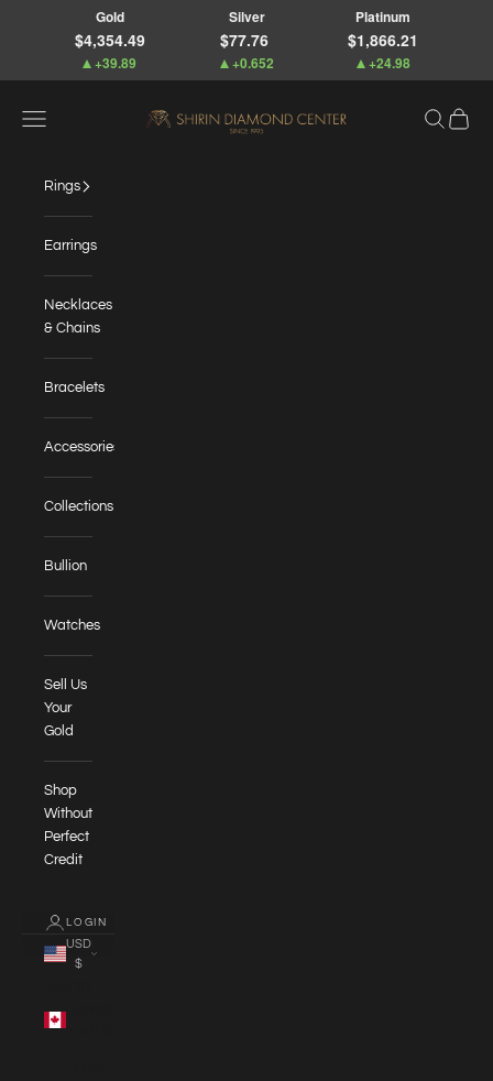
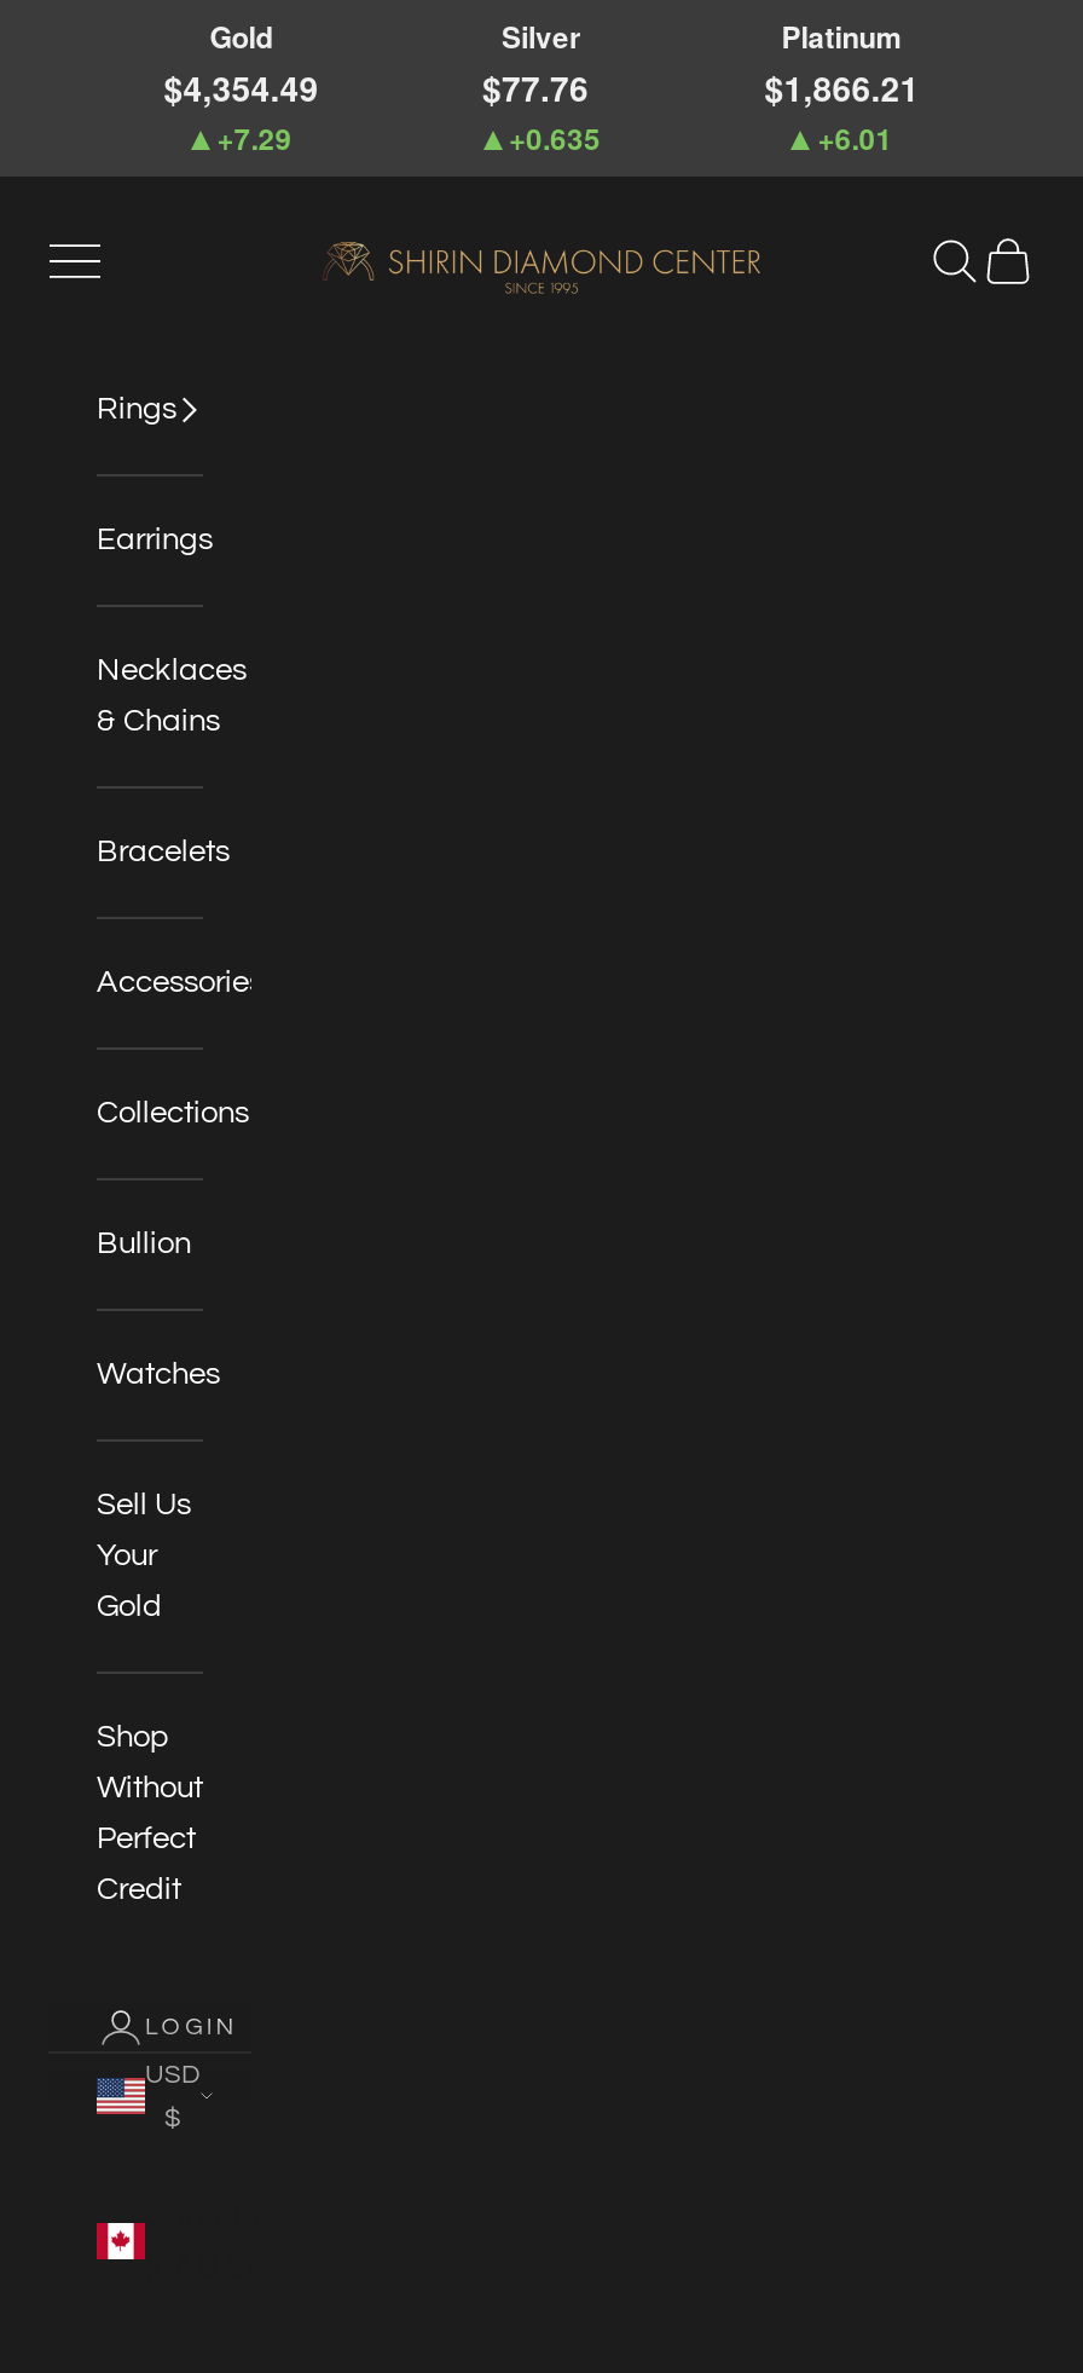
- +39.89
+ +7.29

- +0.652
+ +0.635

- +24.98
+ +6.01
